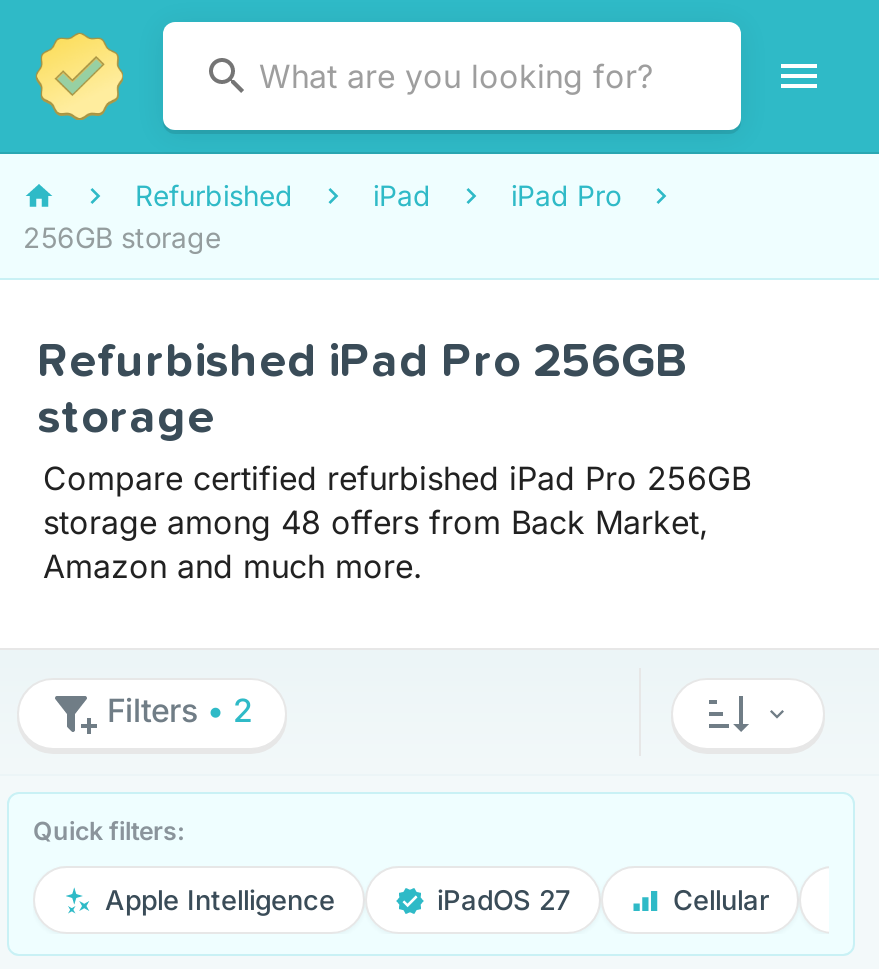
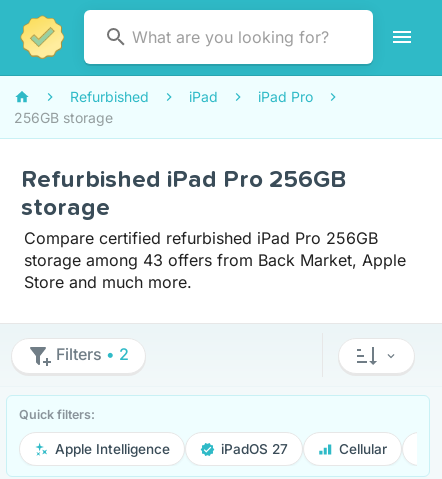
- storage among 48 offers from Back Market,
- Amazon and much more.
+ storage among 43 offers from Back Market, Apple
+ Store and much more.
